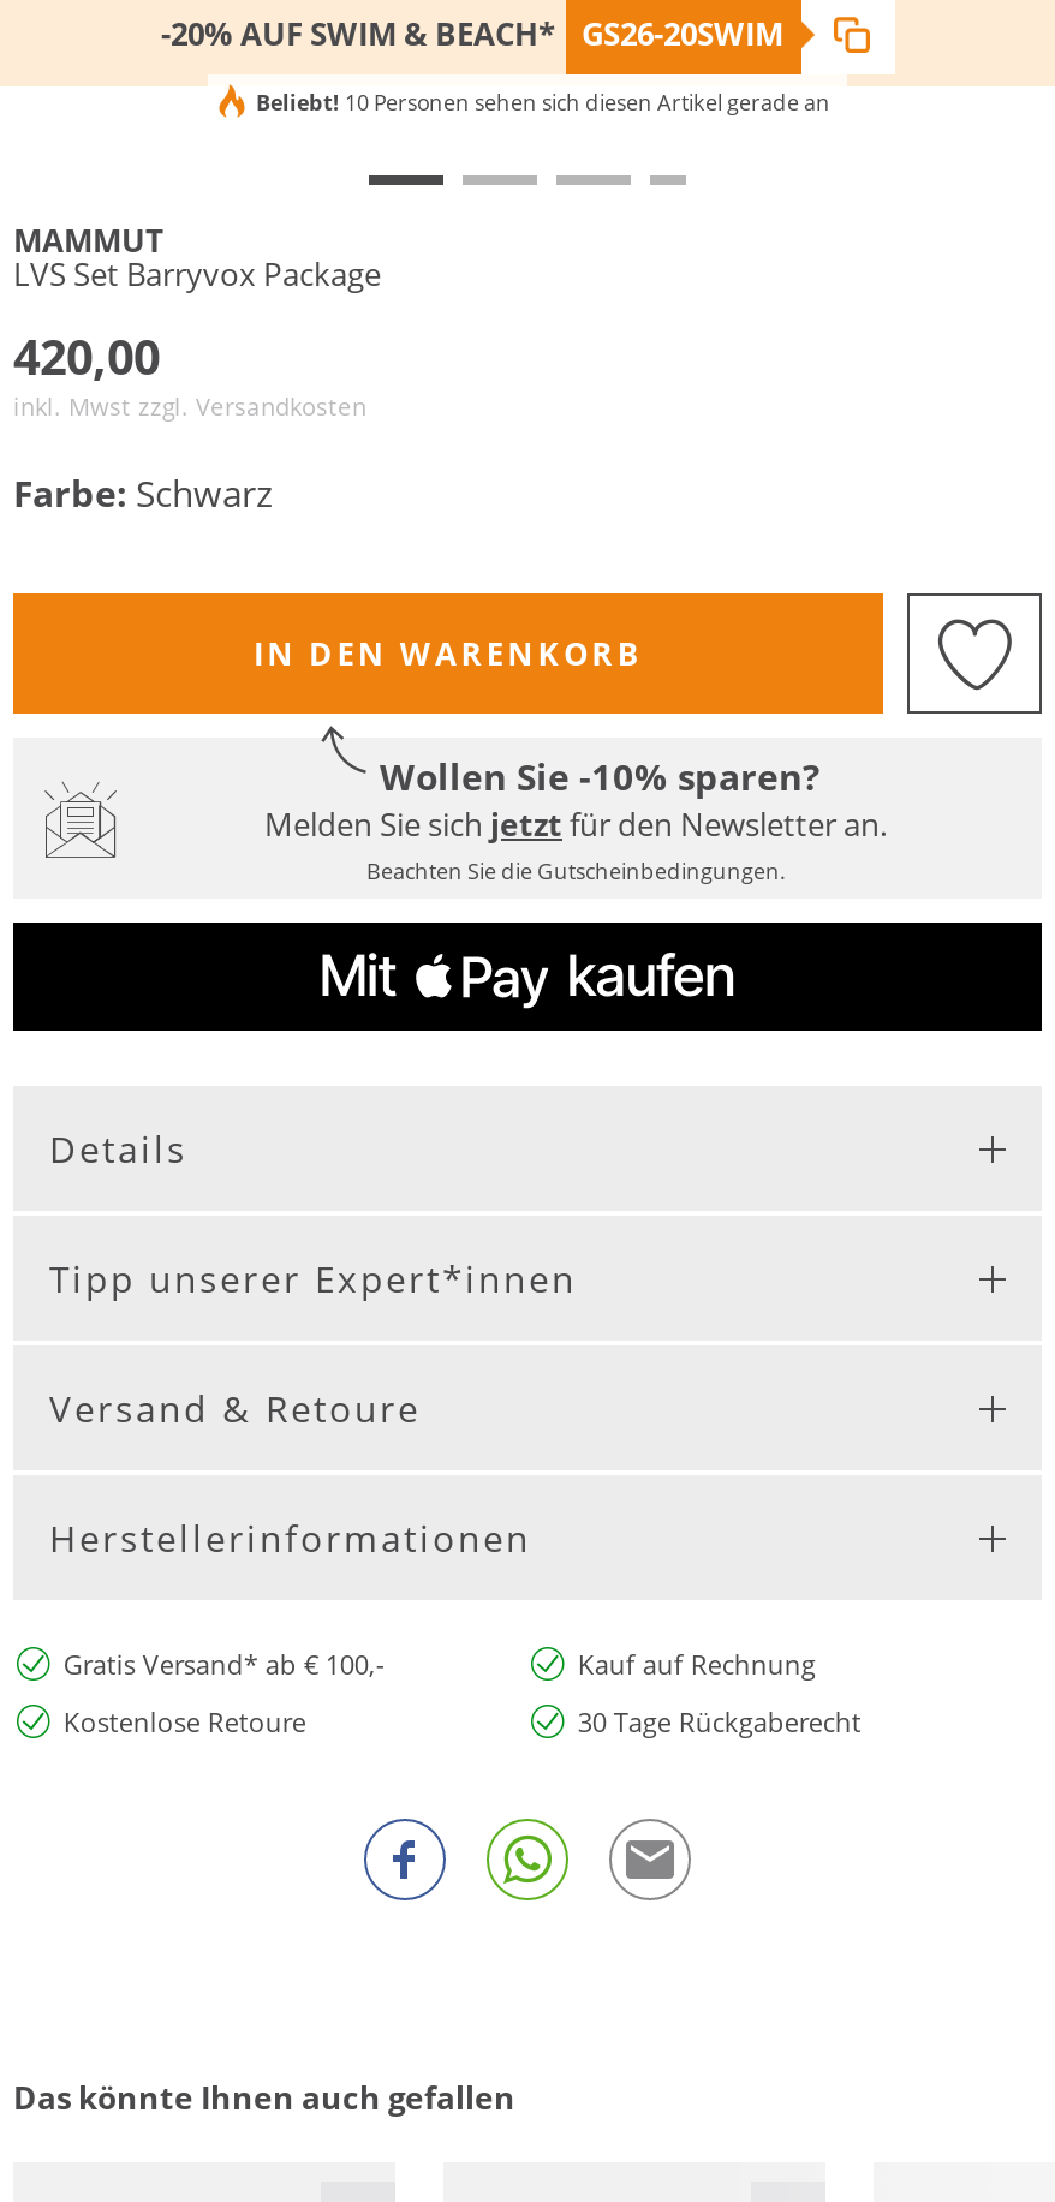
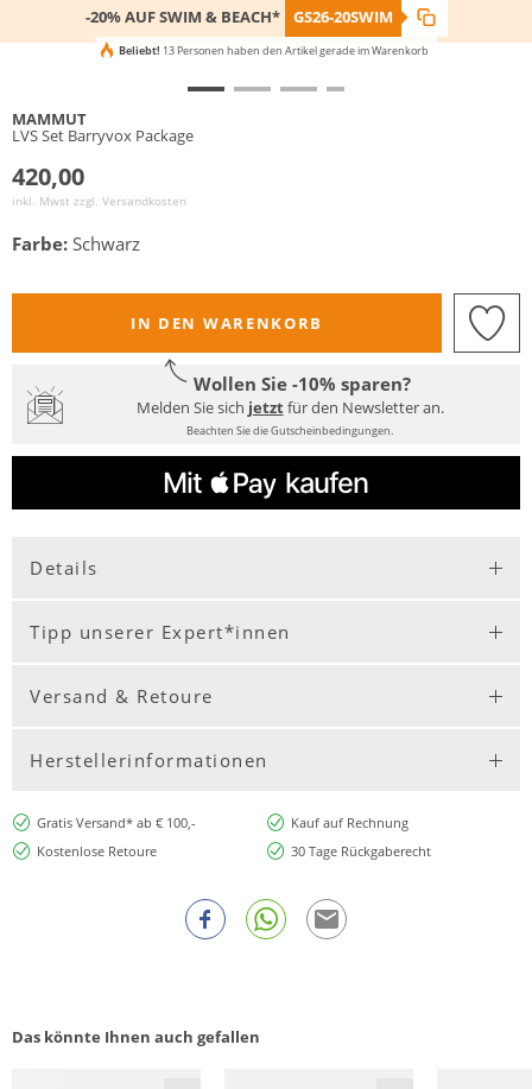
- Beliebt! 10 Personen sehen sich diesen Artikel gerade an
+ Beliebt! 13 Personen haben den Artikel gerade im Warenkorb
